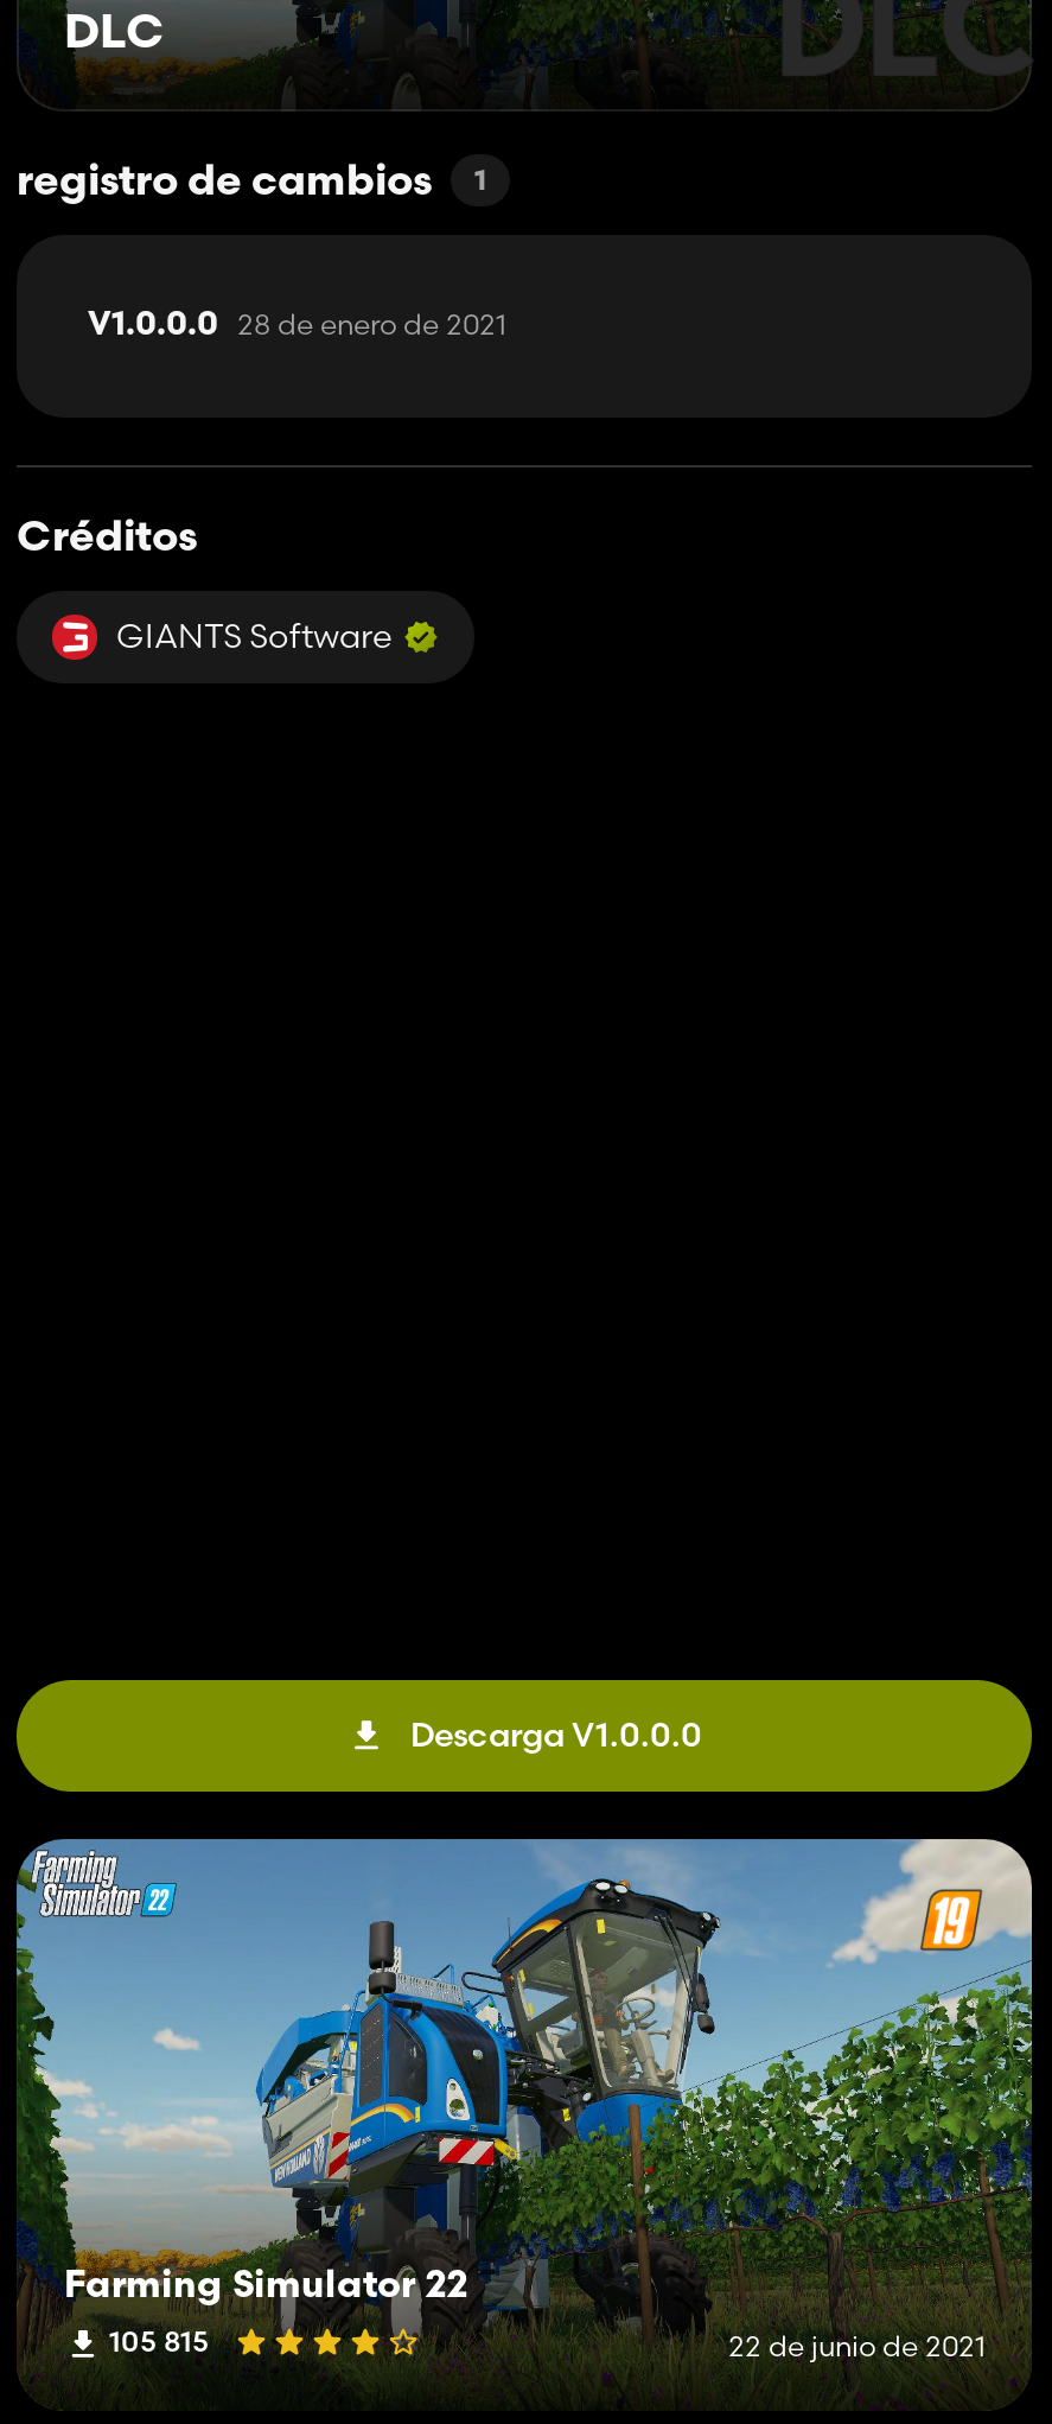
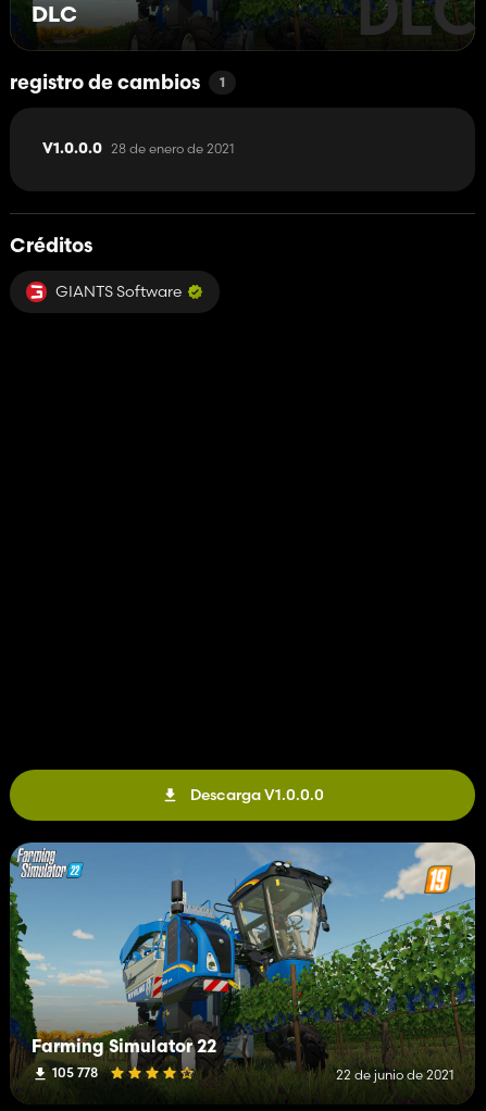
- 105 815
+ 105 778
